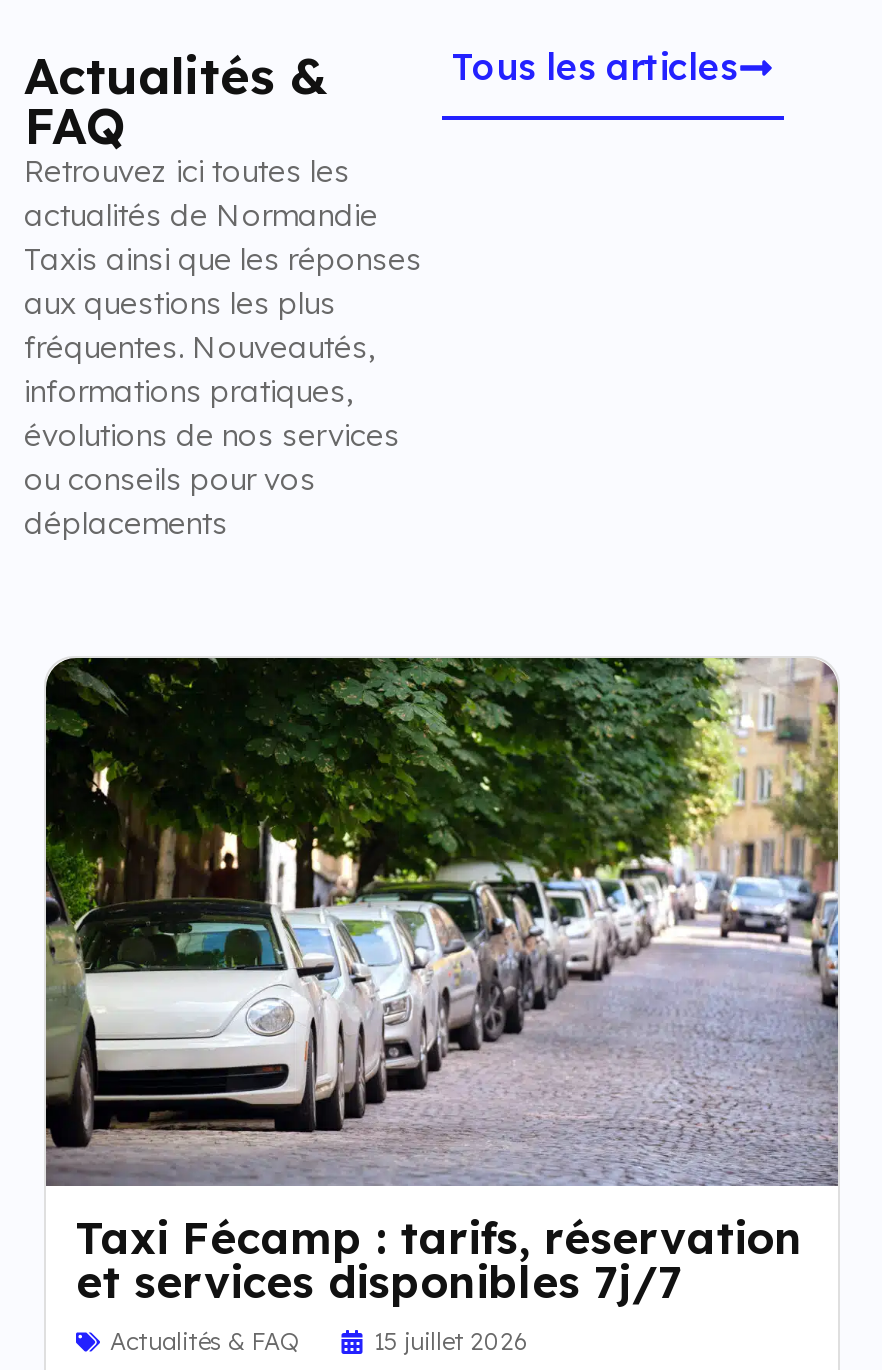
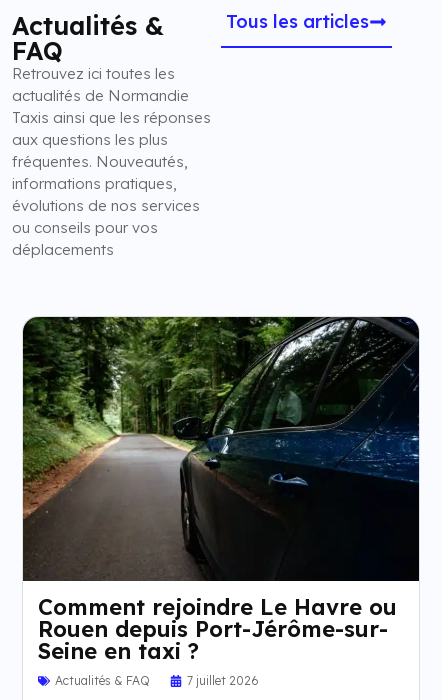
- [image]
- Taxi Fécamp : tarifs, réservation
- et services disponibles 7j/7
+ [image]
+ Comment rejoindre Le Havre ou
+ Rouen depuis Port-Jérôme-sur-
+ Seine en taxi ?

- 15 juillet 2026
+ 7 juillet 2026
